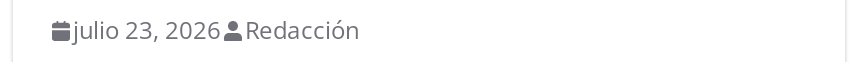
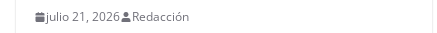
- julio 23, 2026 Redacción
+ julio 21, 2026 Redacción
